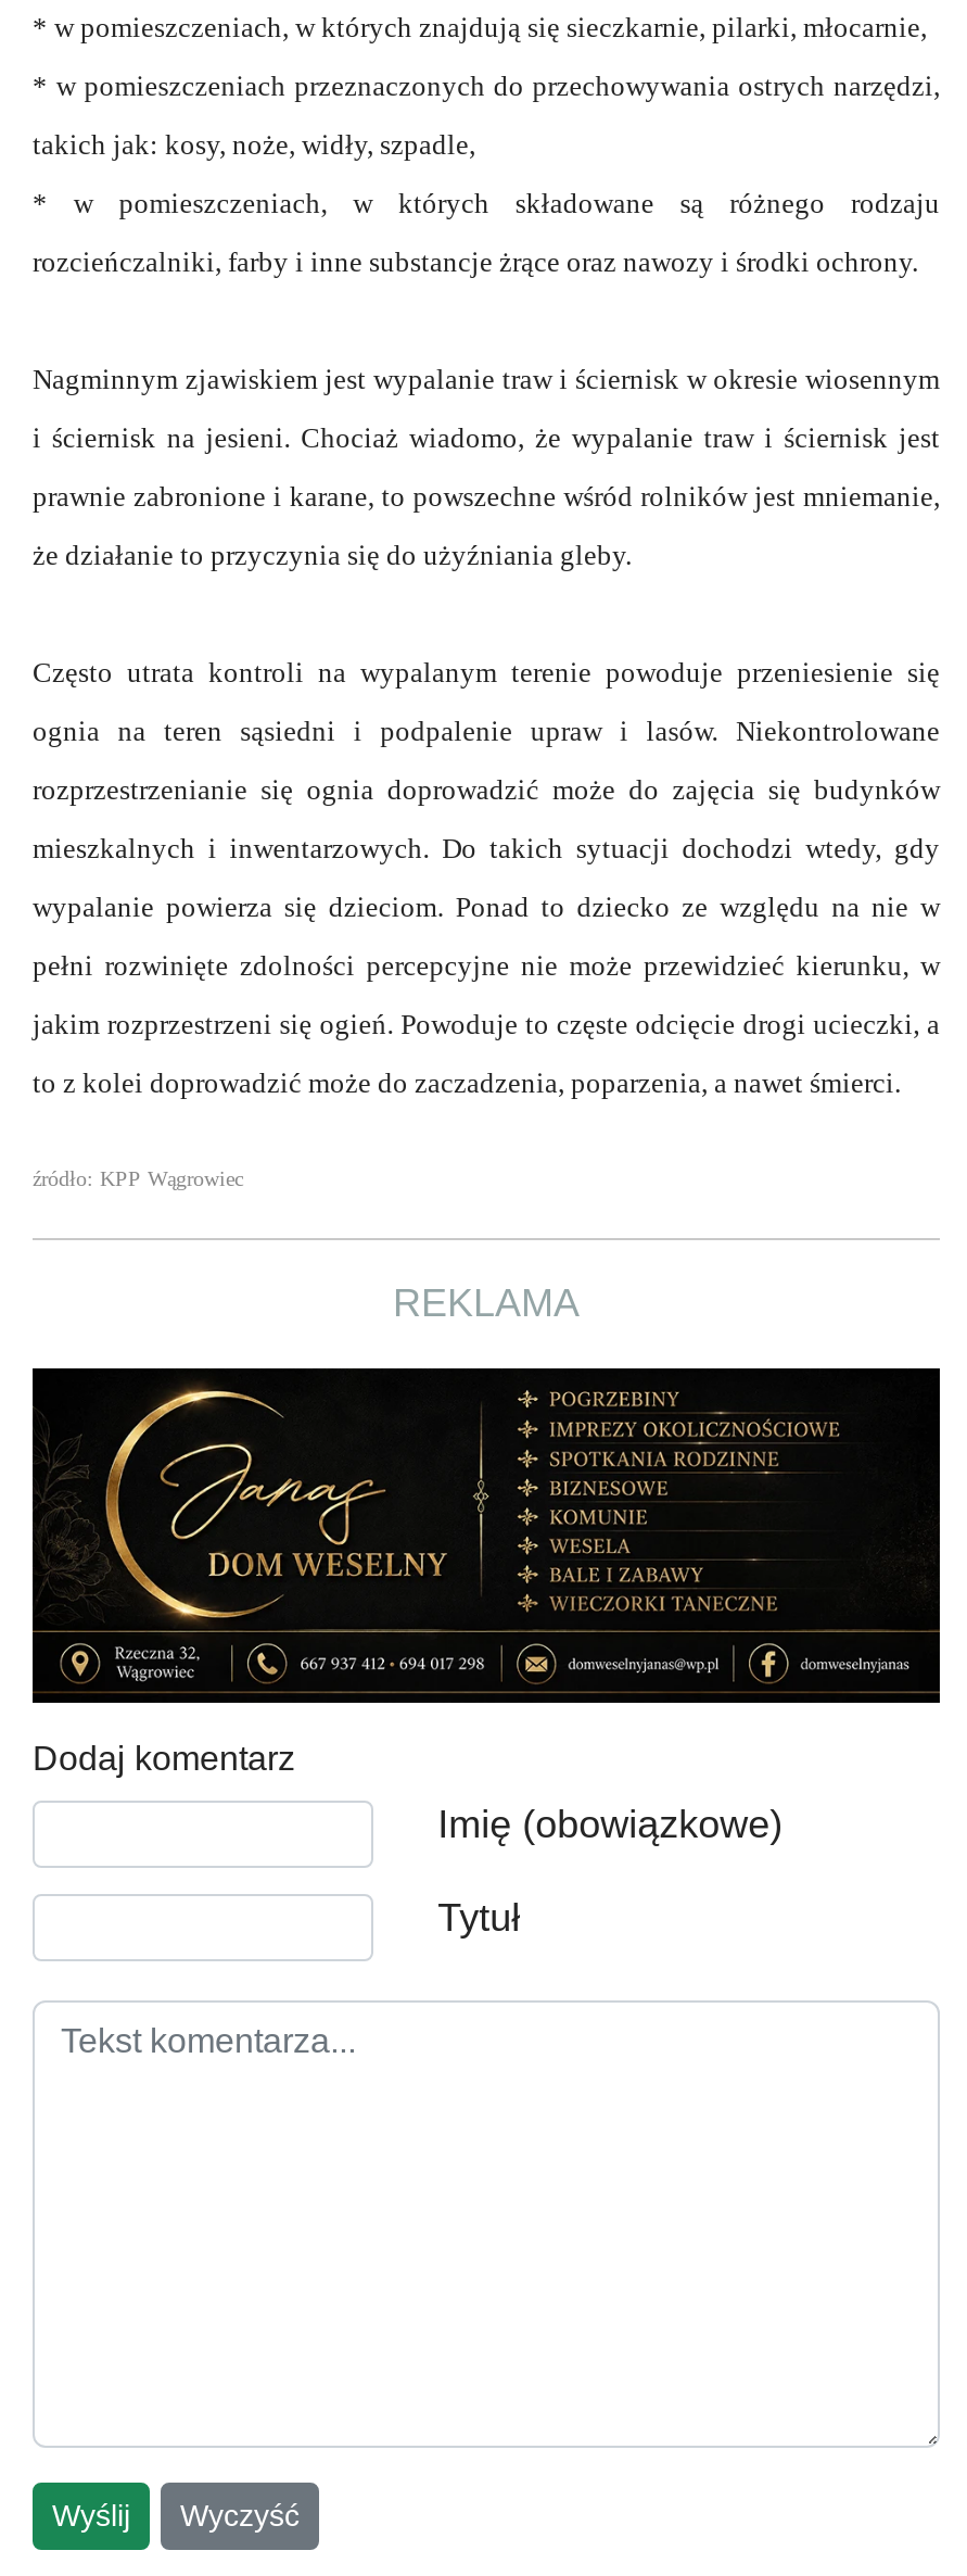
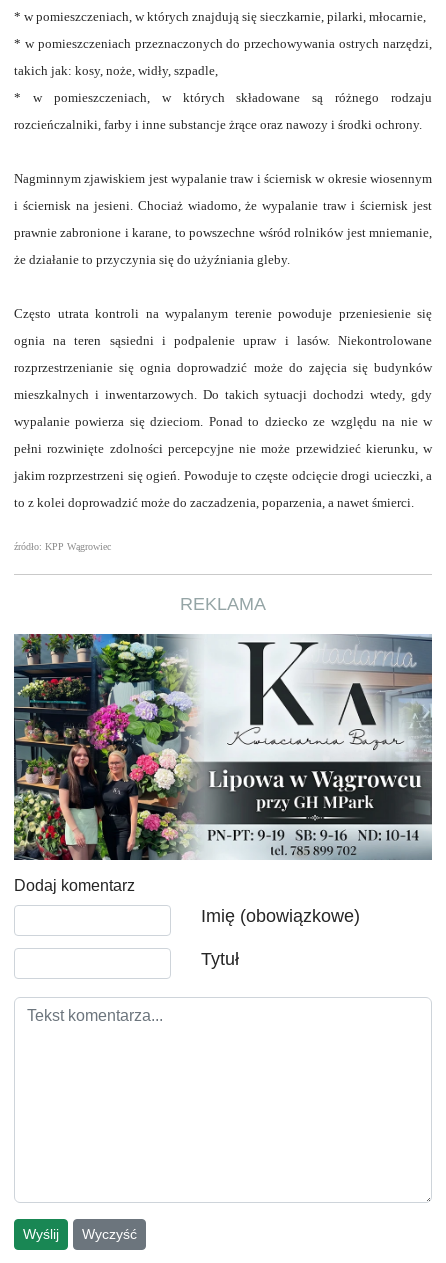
- [image]
+ [image]
